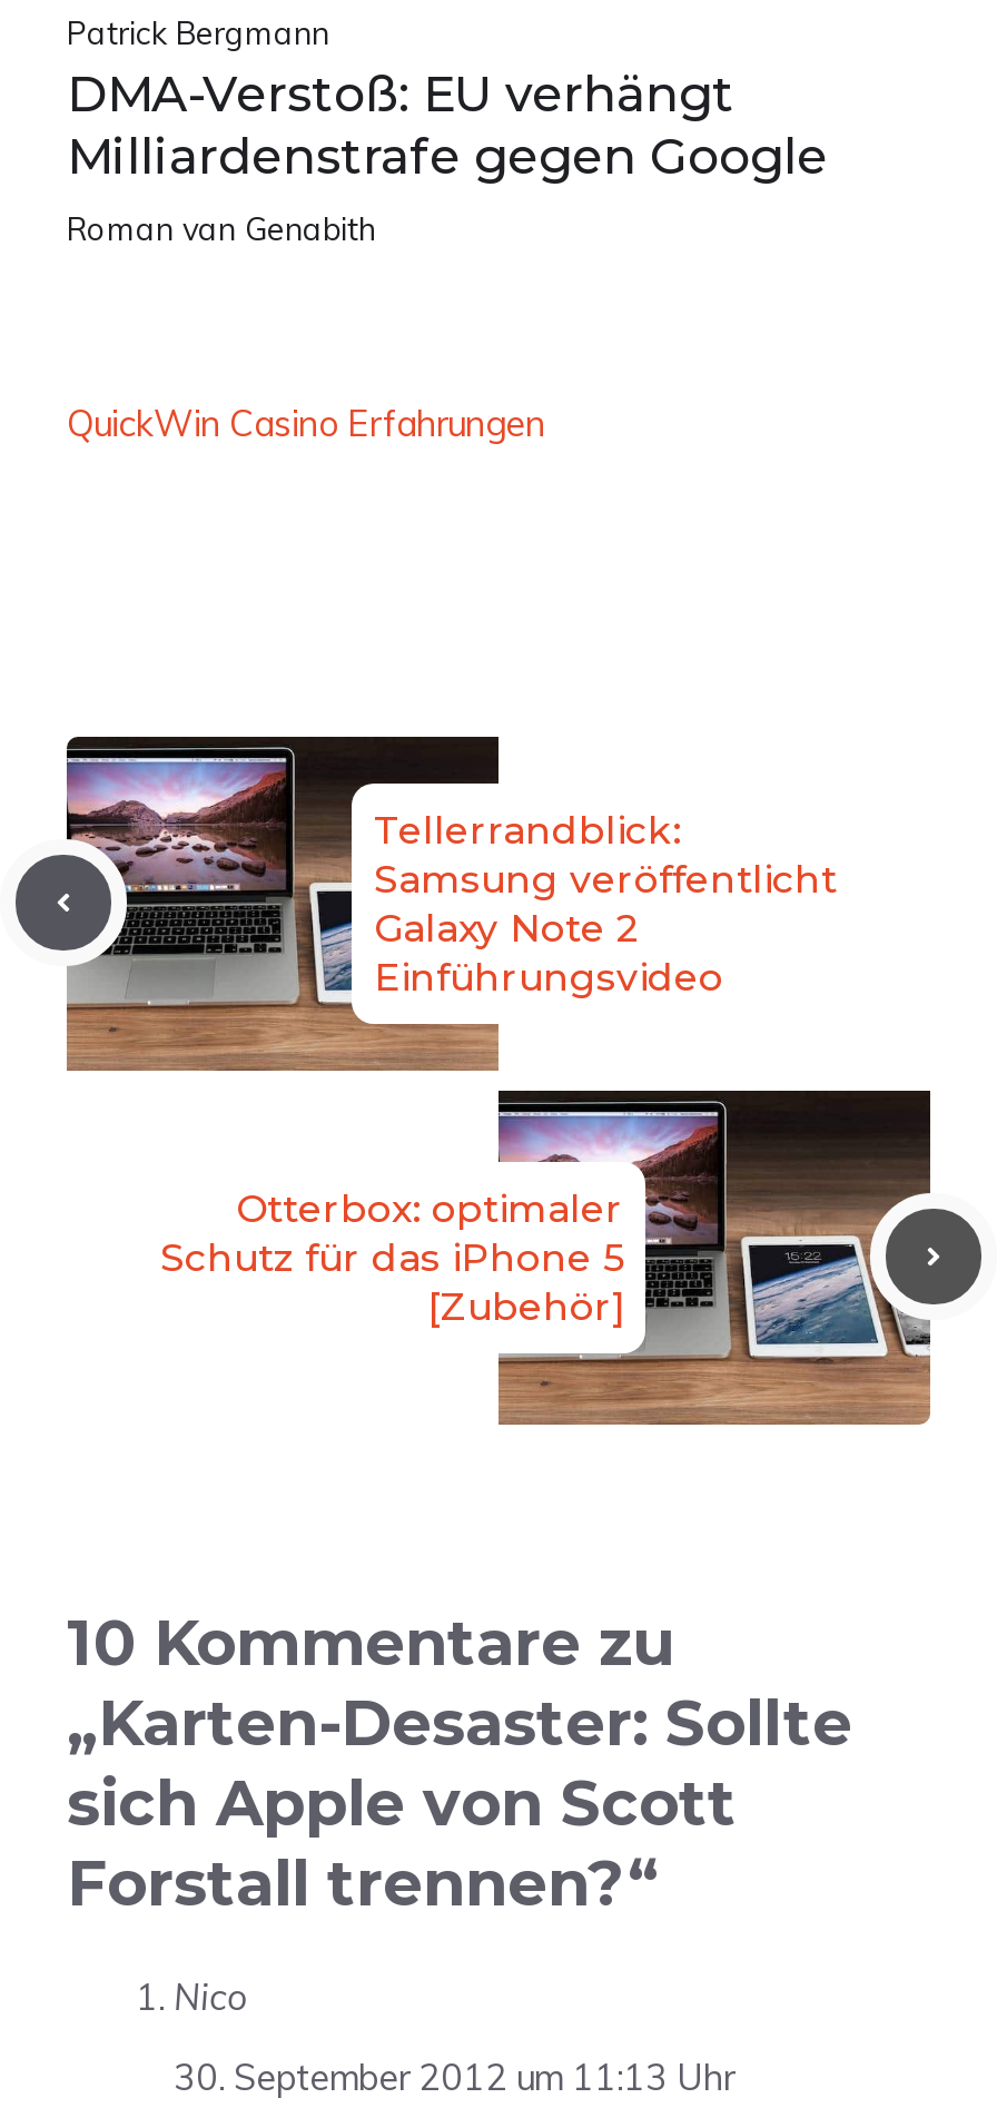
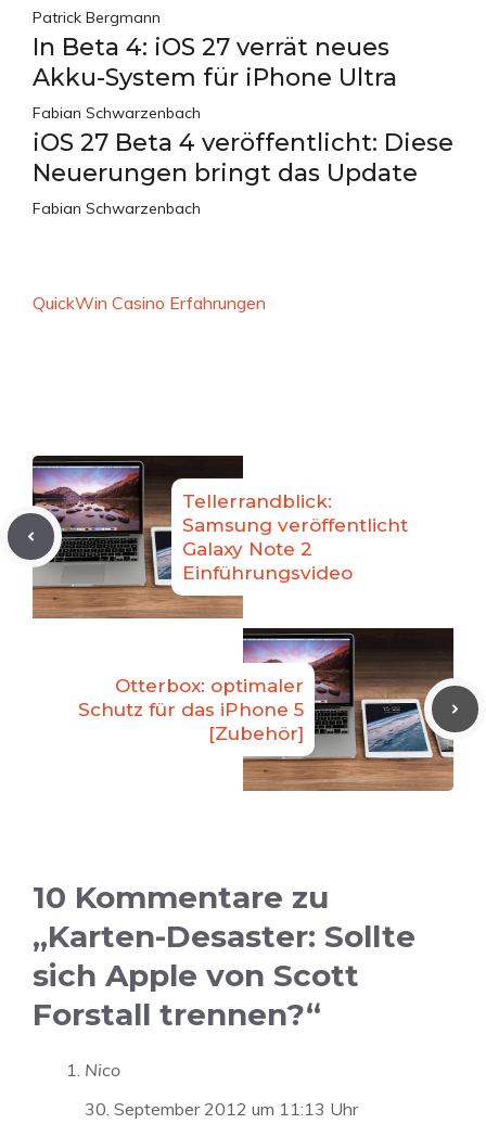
- DMA-Verstoß: EU verhängt
- Milliardenstrafe gegen Google
- Roman van Genabith
+ In Beta 4: iOS 27 verrät neues
+ Akku-System für iPhone Ultra
+ Fabian Schwarzenbach
+ iOS 27 Beta 4 veröffentlicht: Diese
+ Neuerungen bringt das Update
+ Fabian Schwarzenbach
